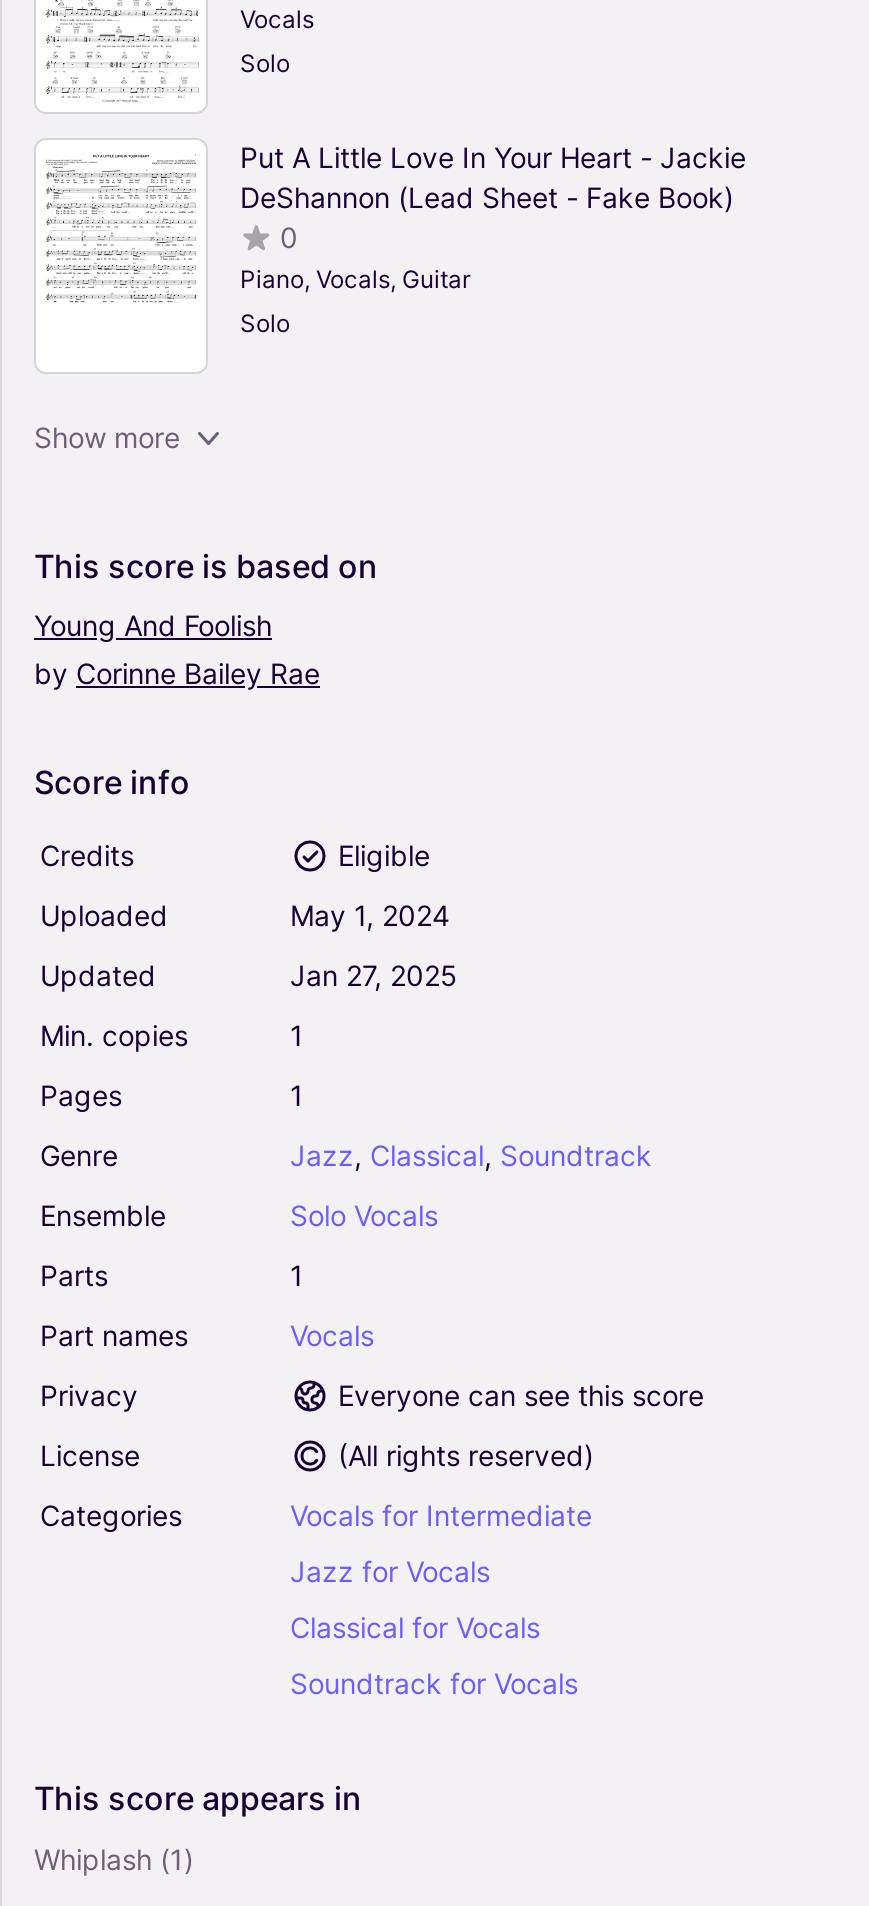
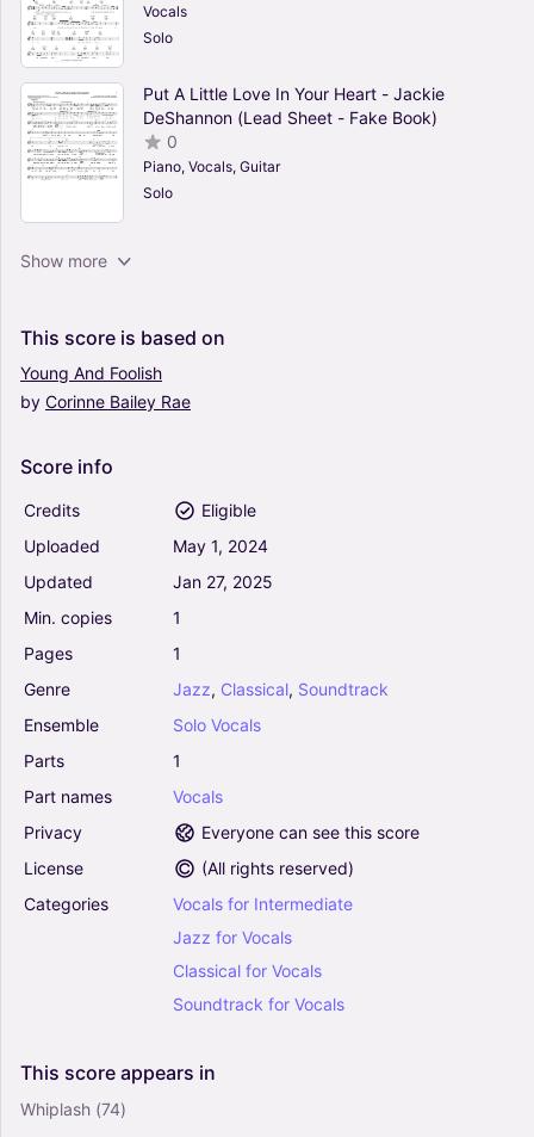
- Whiplash (1)
+ Whiplash (74)
